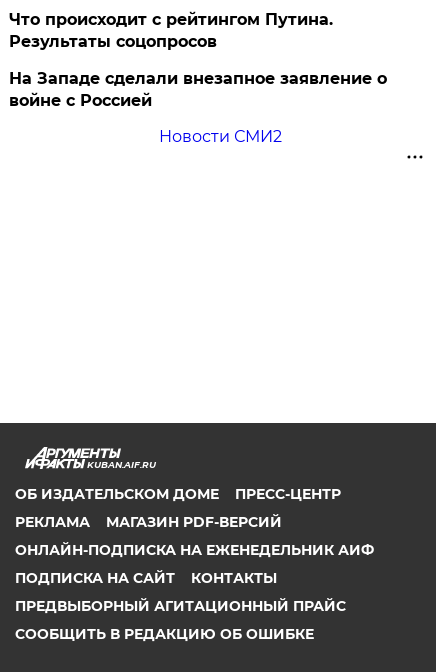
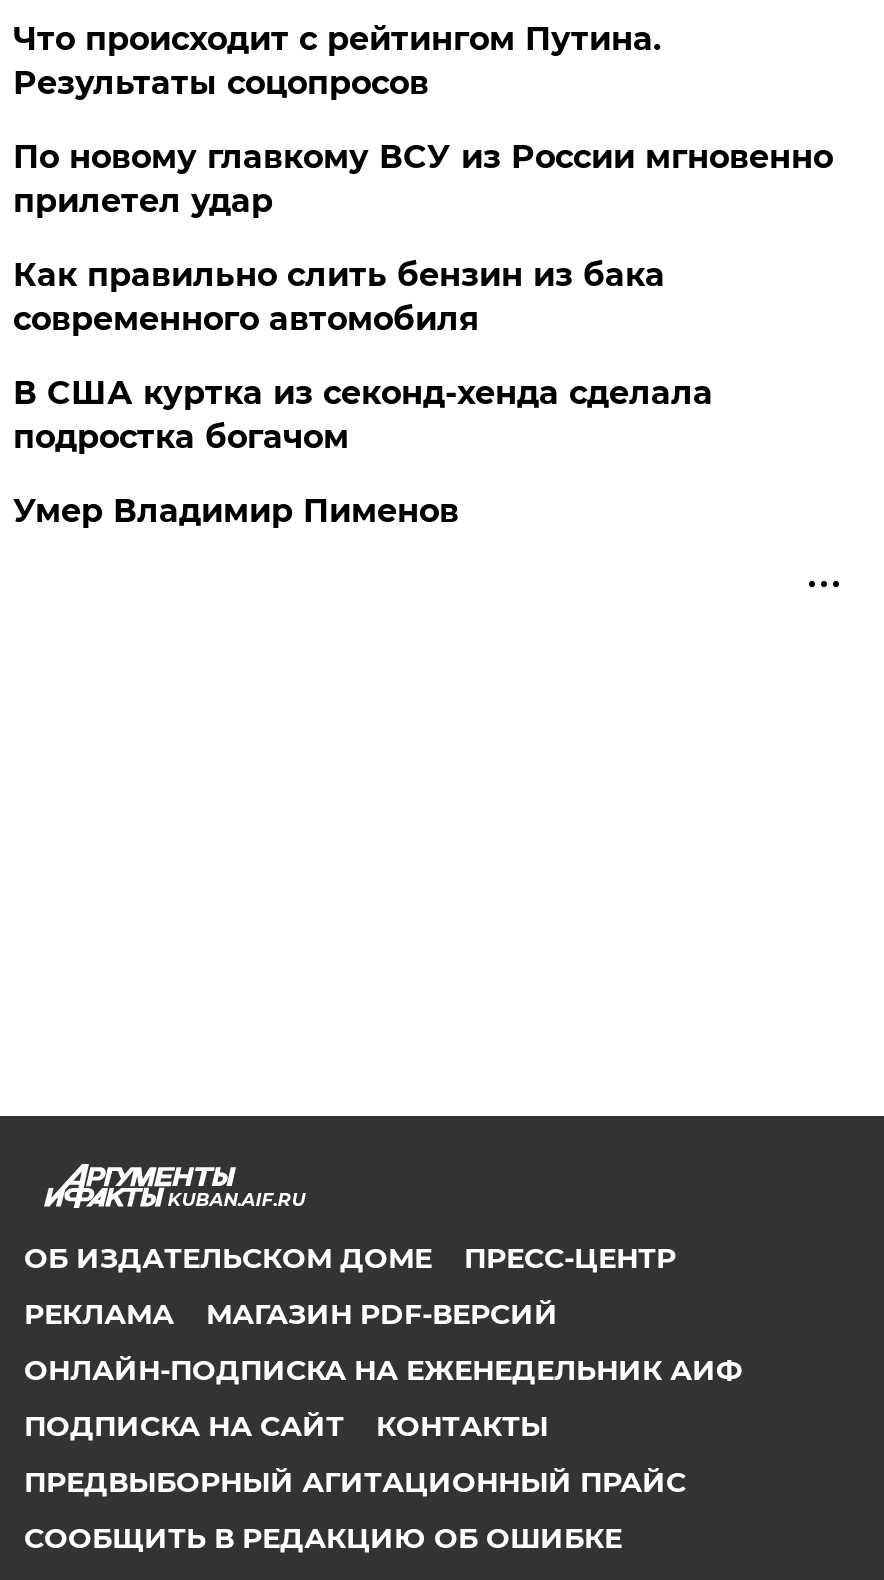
- На Западе сделали внезапное заявление о
- войне с Россией
- Новости СМИ2
+ По новому главкому ВСУ из России мгновенно
+ прилетел удар
+ Как правильно слить бензин из бака
+ современного автомобиля
+ В США куртка из секонд-хенда сделала
+ подростка богачом
+ Умер Владимир Пименов
